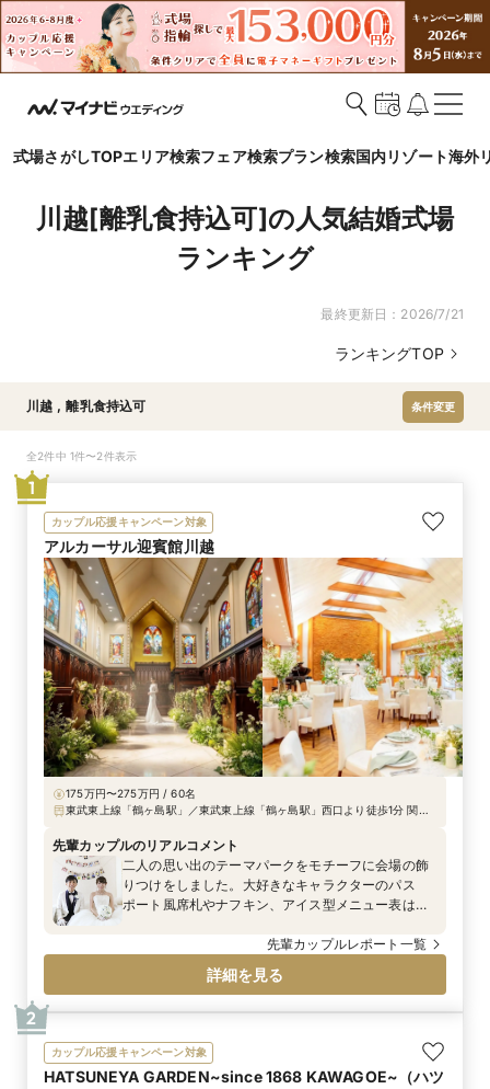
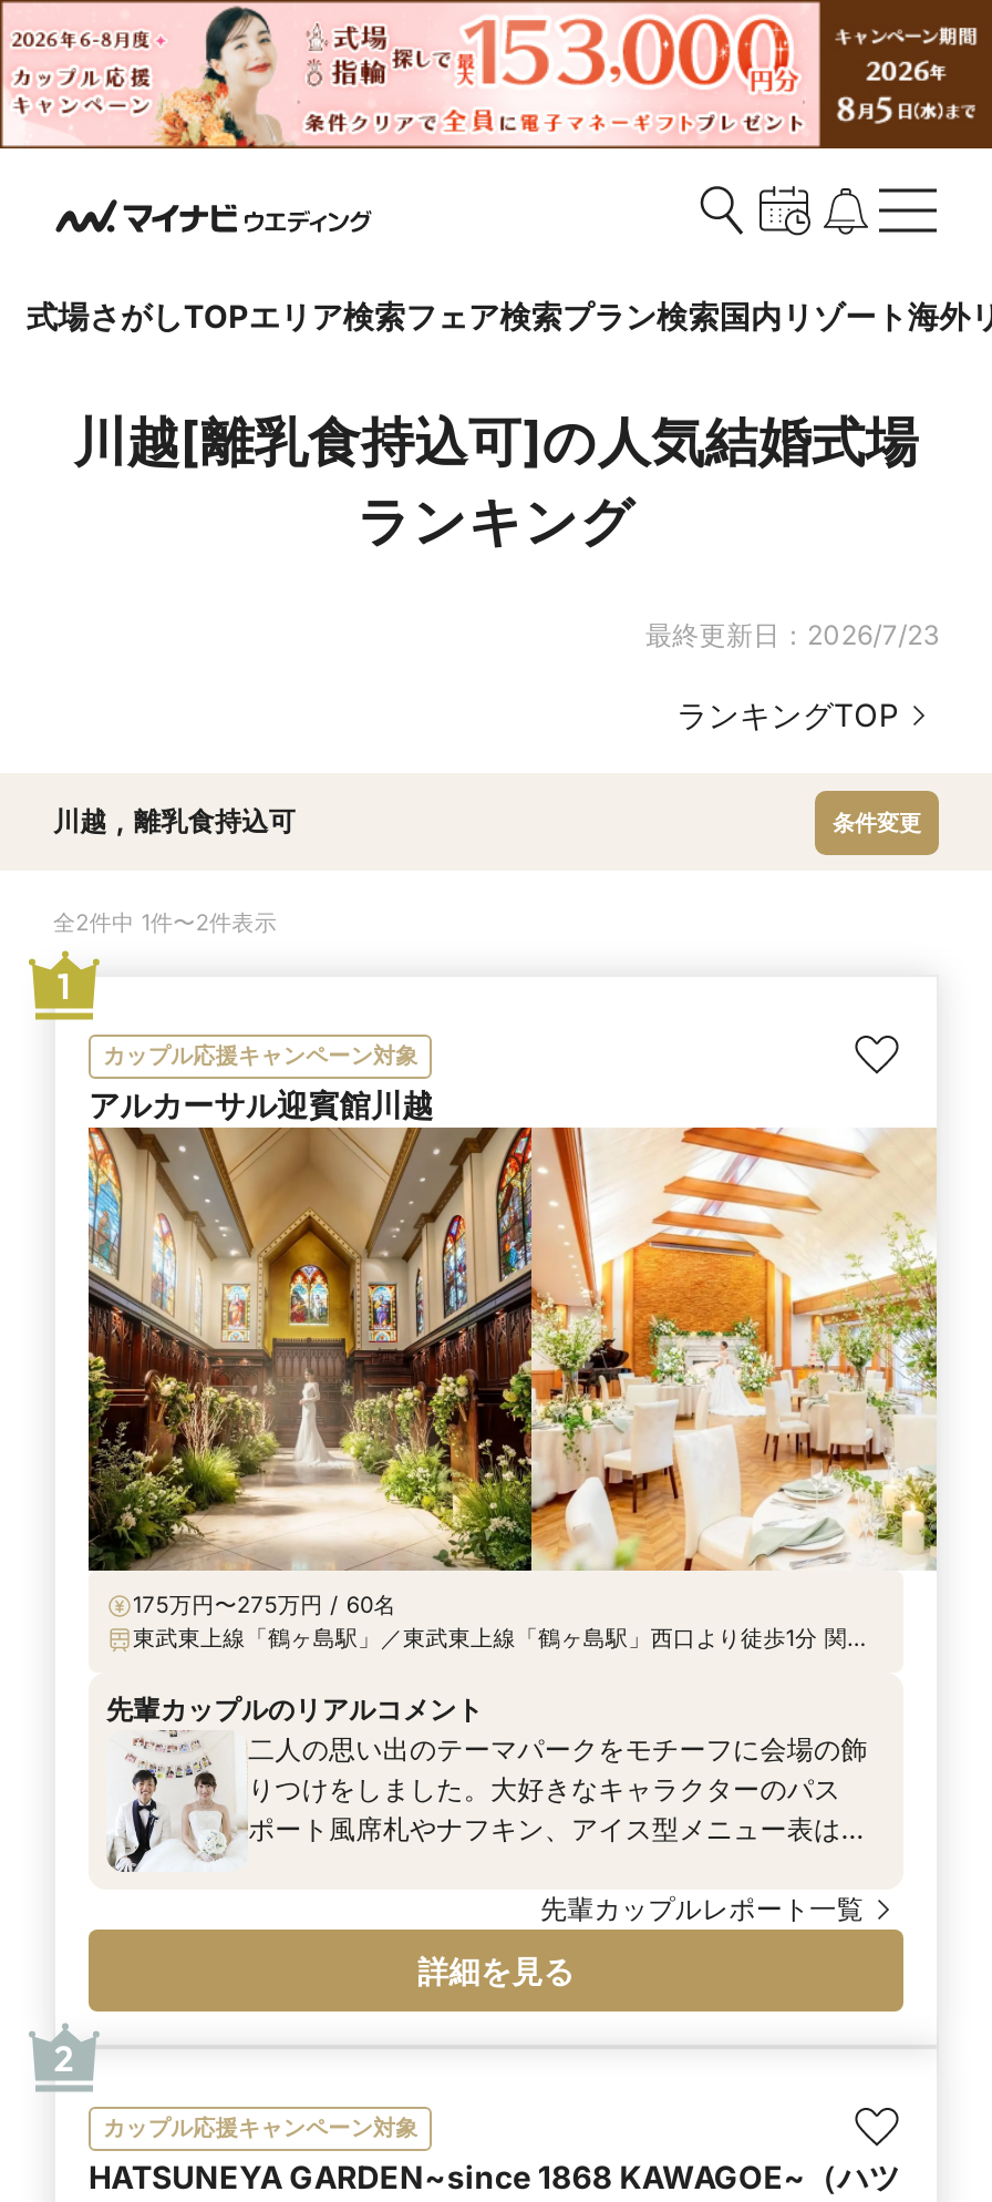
- 最終更新日：2026/7/21
+ 最終更新日：2026/7/23
